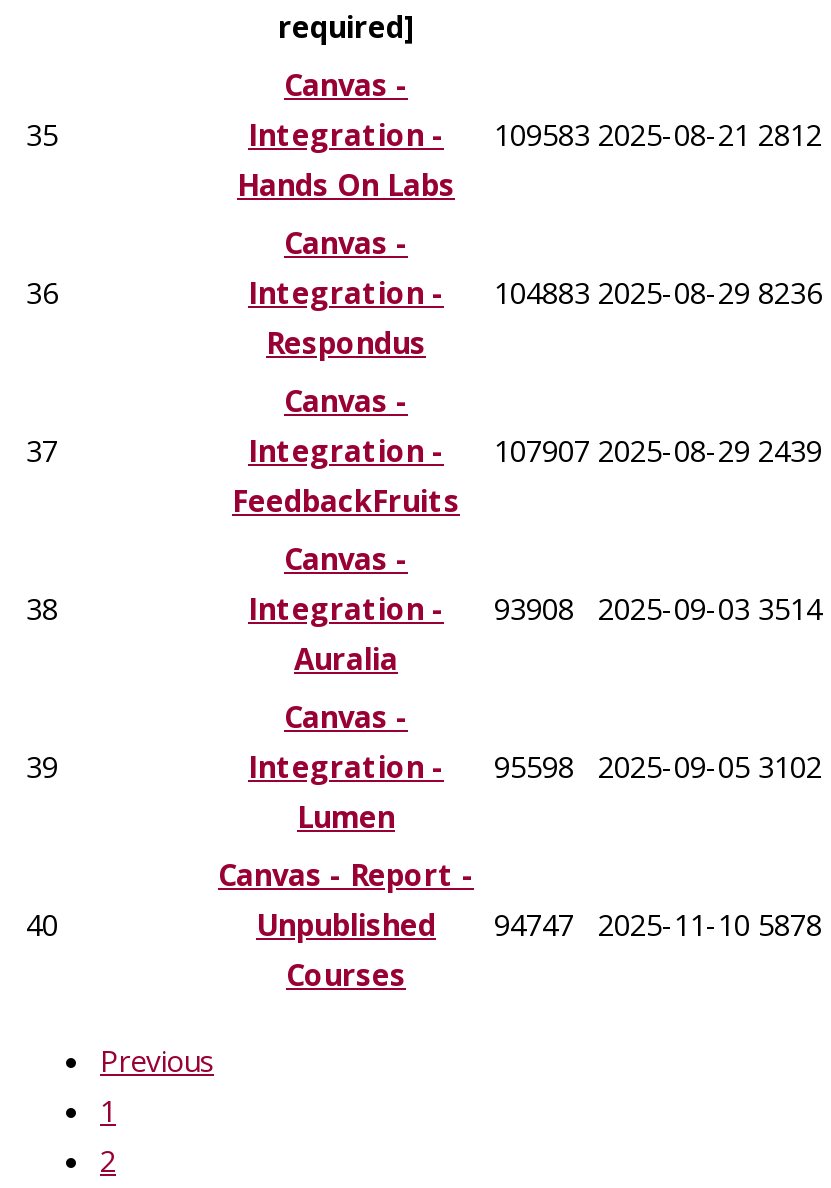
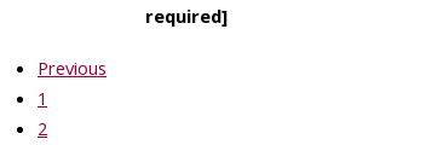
- Canvas -
- Integration -
- Hands On Labs

- 35

- 109583 2025-08-21 2812

- Canvas -
- Integration -
- Respondus

- 36

- 104883 2025-08-29 8236

- Canvas -
- Integration -
- FeedbackFruits

- 37

- 107907 2025-08-29 2439

- Canvas -
- Integration -
- Auralia

- 38

- 93908 2025-09-03 3514

- Canvas -
- Integration -
- Lumen

- 39

- 95598 2025-09-05 3102

- Canvas - Report -
- Unpublished
- Courses

- 40

- 94747 2025-11-10 5878
